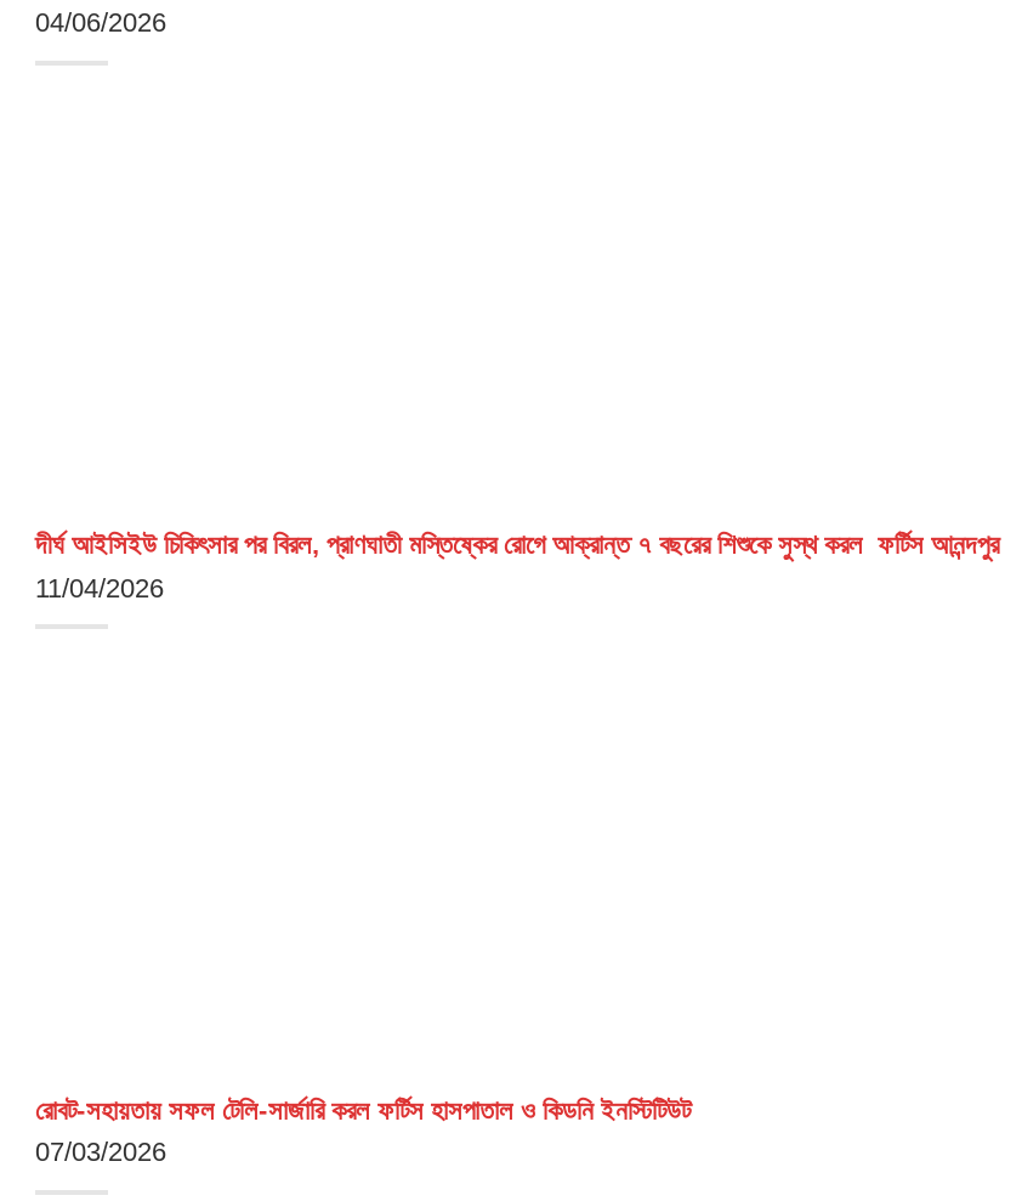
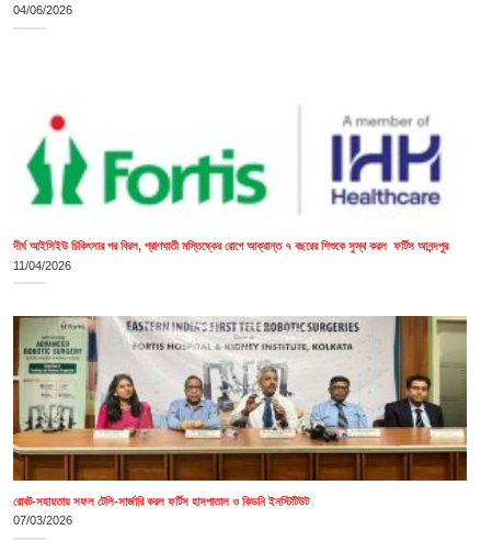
+ [image]

+ [image]

+ [image]

+ [image]
